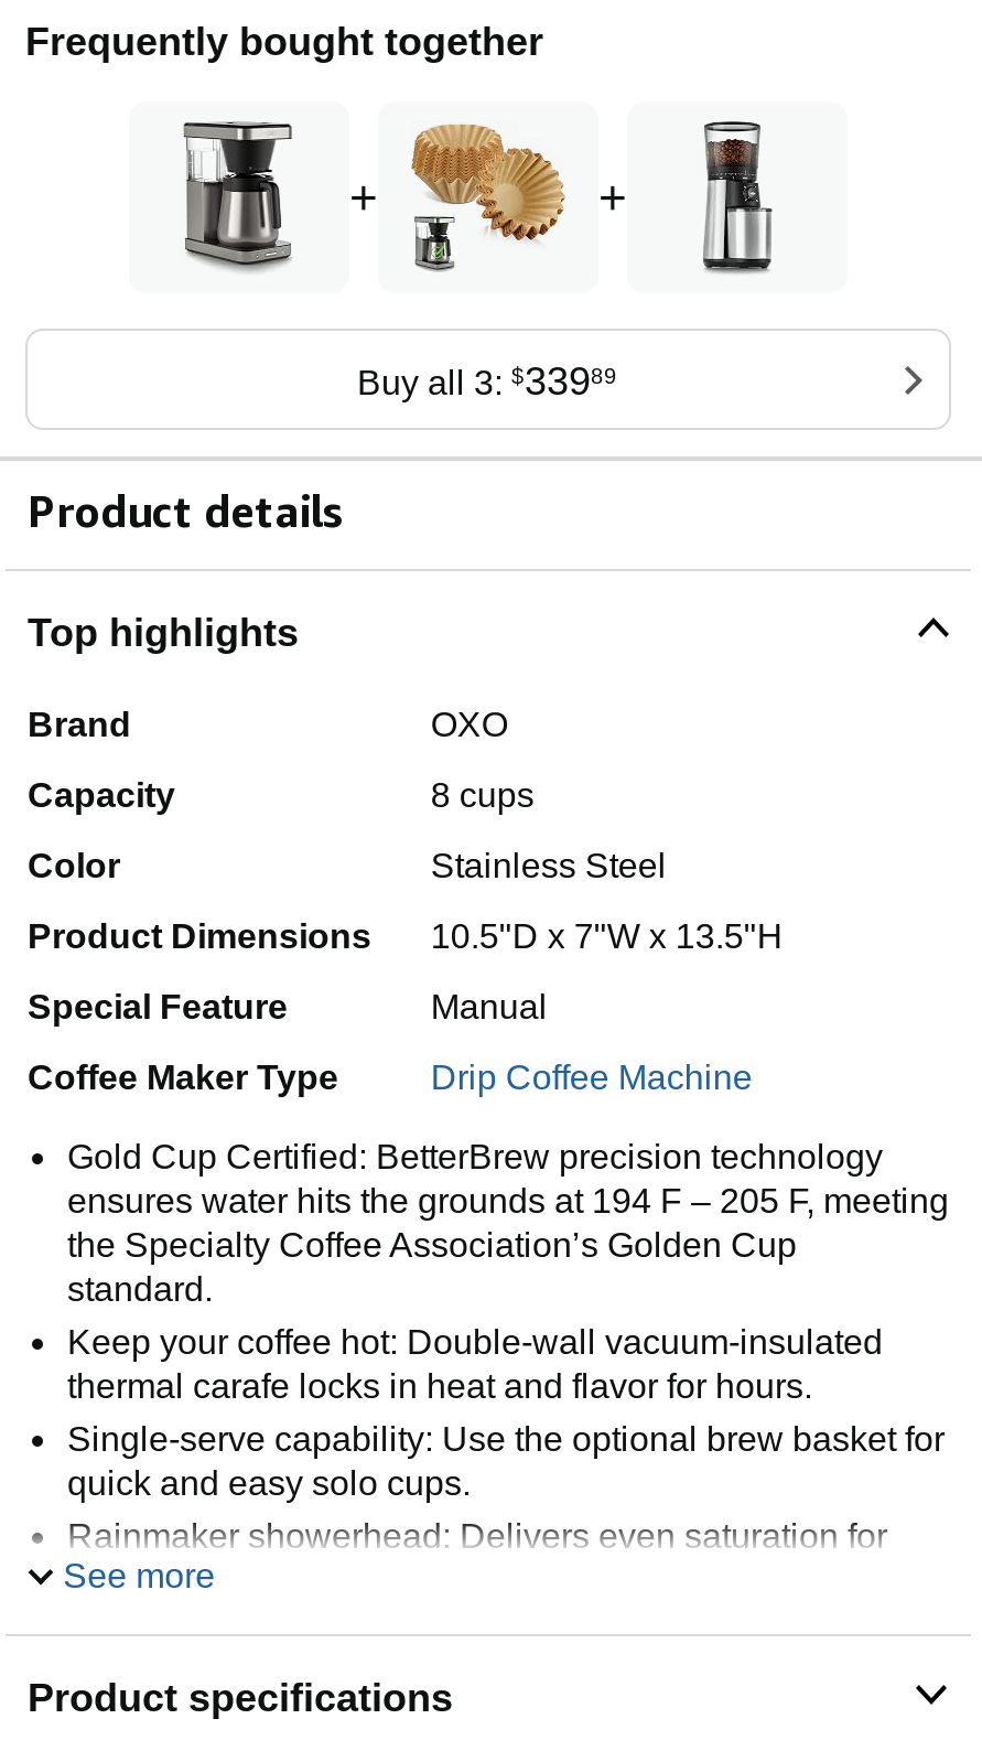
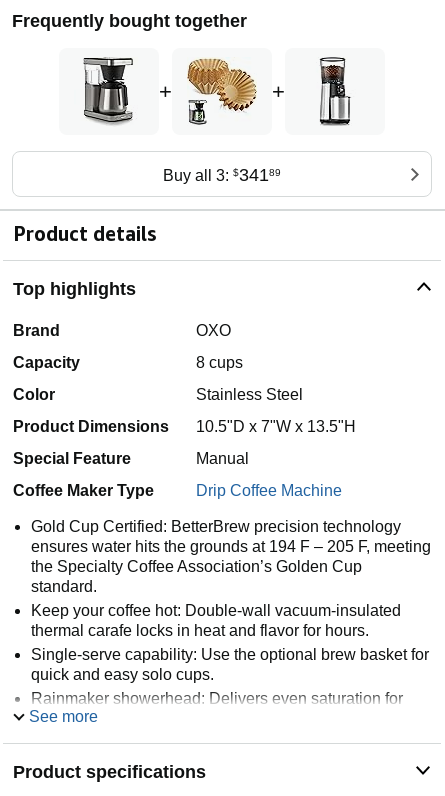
- Buy all 3: $33989
+ Buy all 3: $34189
